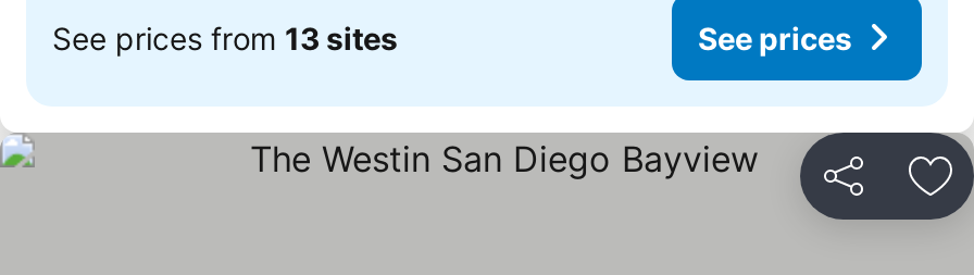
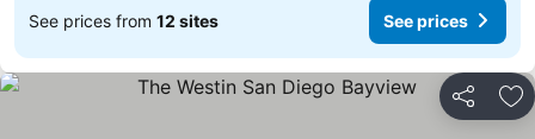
- See prices from 13 sites
+ See prices from 12 sites
